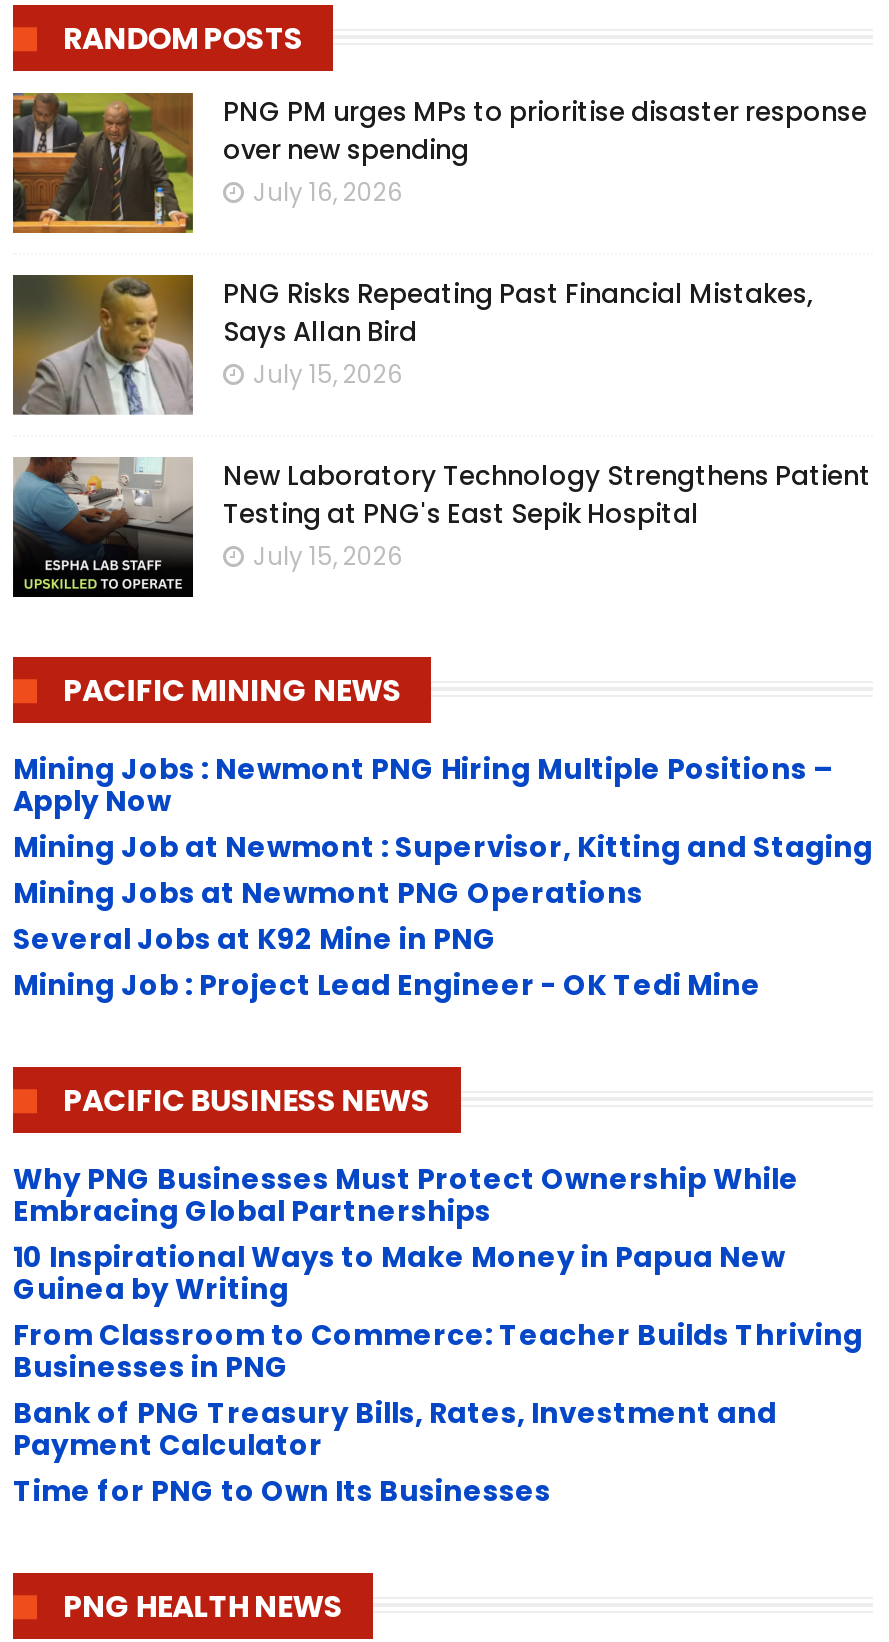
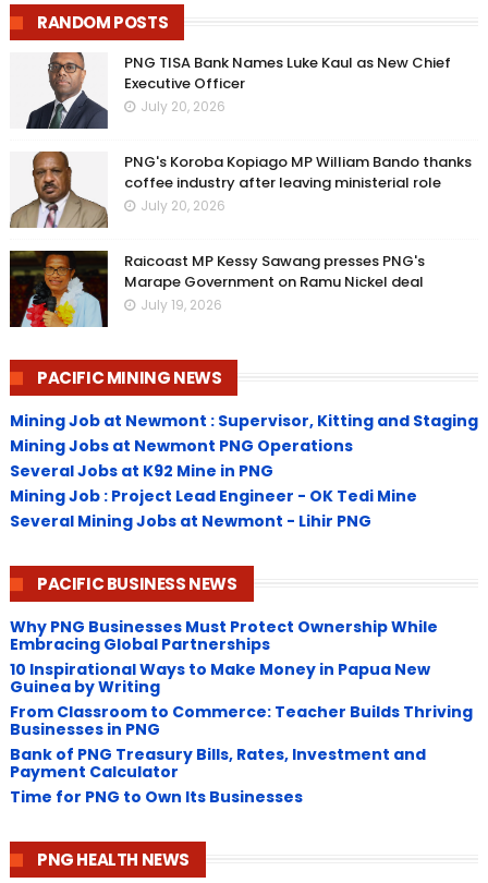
- [image]
- PNG PM urges MPs to prioritise disaster response
- over new spending
- July 16, 2026
+ [image]
+ PNG TISA Bank Names Luke Kaul as New Chief
+ Executive Officer
+ July 20, 2026

- [image]
- PNG Risks Repeating Past Financial Mistakes,
- Says Allan Bird
- July 15, 2026
+ [image]
+ PNG's Koroba Kopiago MP William Bando thanks
+ coffee industry after leaving ministerial role
+ July 20, 2026

- [image]
- New Laboratory Technology Strengthens Patient
- Testing at PNG's East Sepik Hospital
- July 15, 2026
+ [image]
+ Raicoast MP Kessy Sawang presses PNG's
+ Marape Government on Ramu Nickel deal
+ July 19, 2026

- Mining Jobs : Newmont PNG Hiring Multiple Positions –
- Apply Now

moved up: Mining Job at Newmont : Supervisor, Kitting and Staging | Mining Jobs at Newmont PNG Operations | Several Jobs at K92 Mine in PNG | Mining Job : Project Lead Engineer - OK Tedi Mine

+ Several Mining Jobs at Newmont - Lihir PNG
